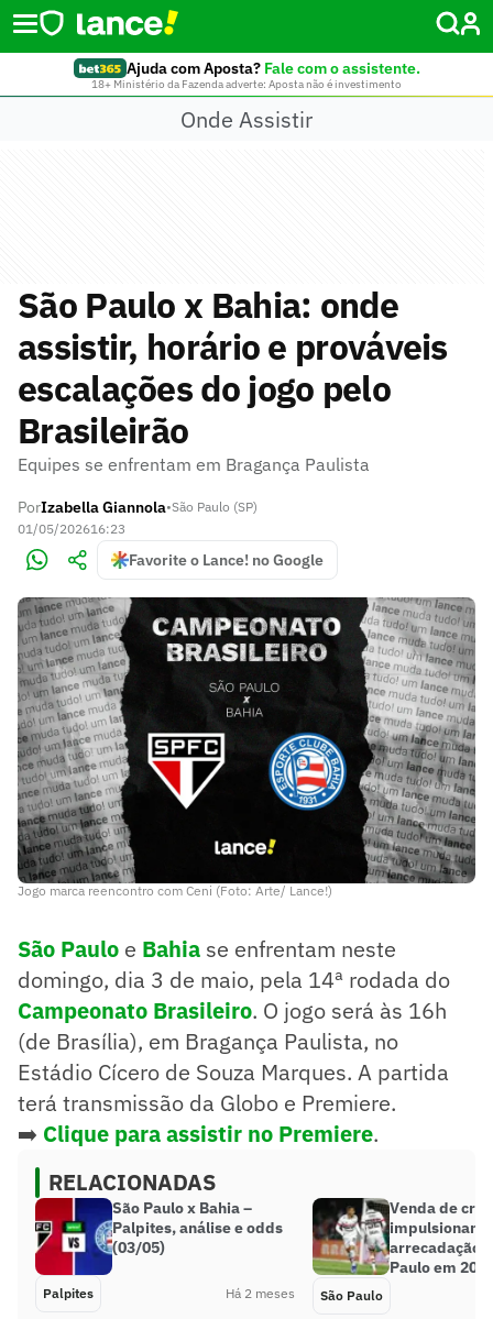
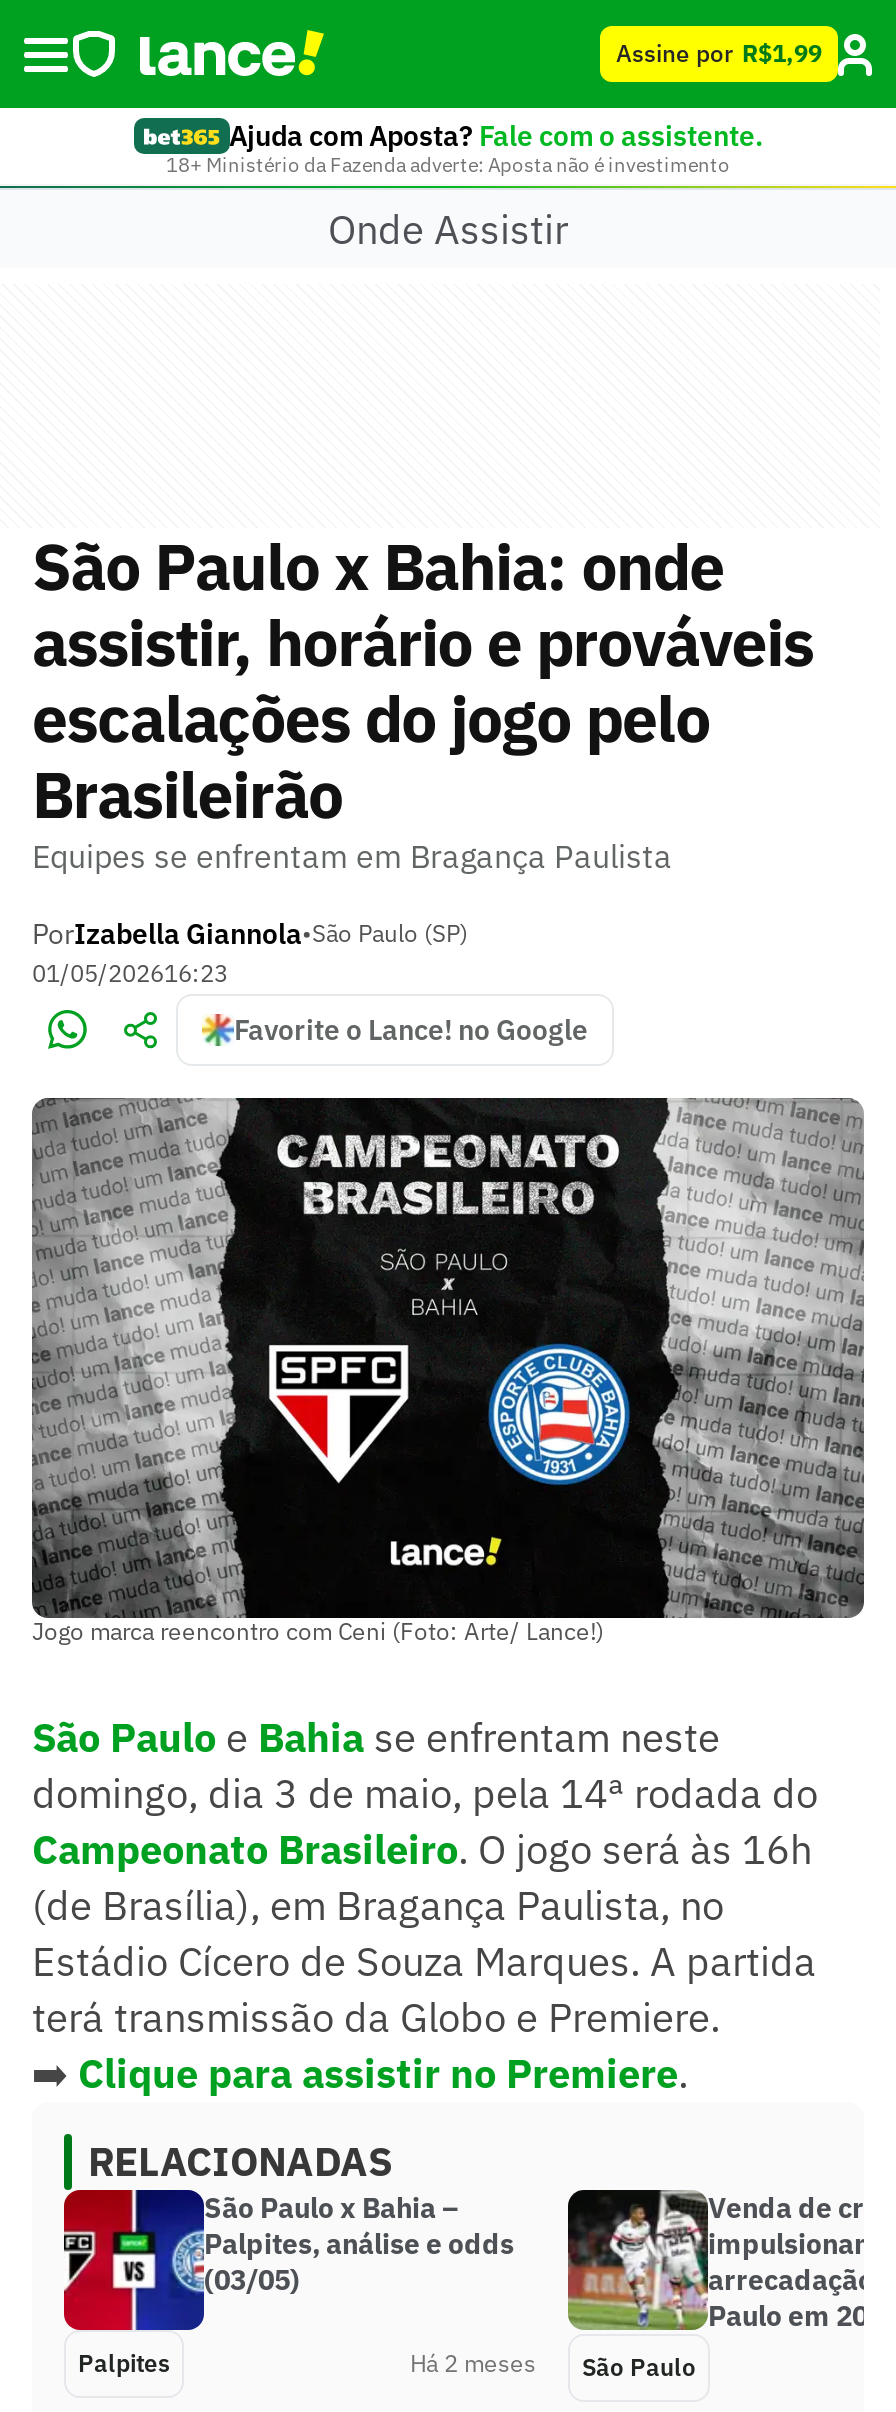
+ Assine por R$1,99
